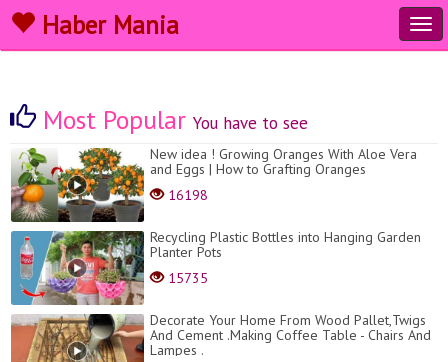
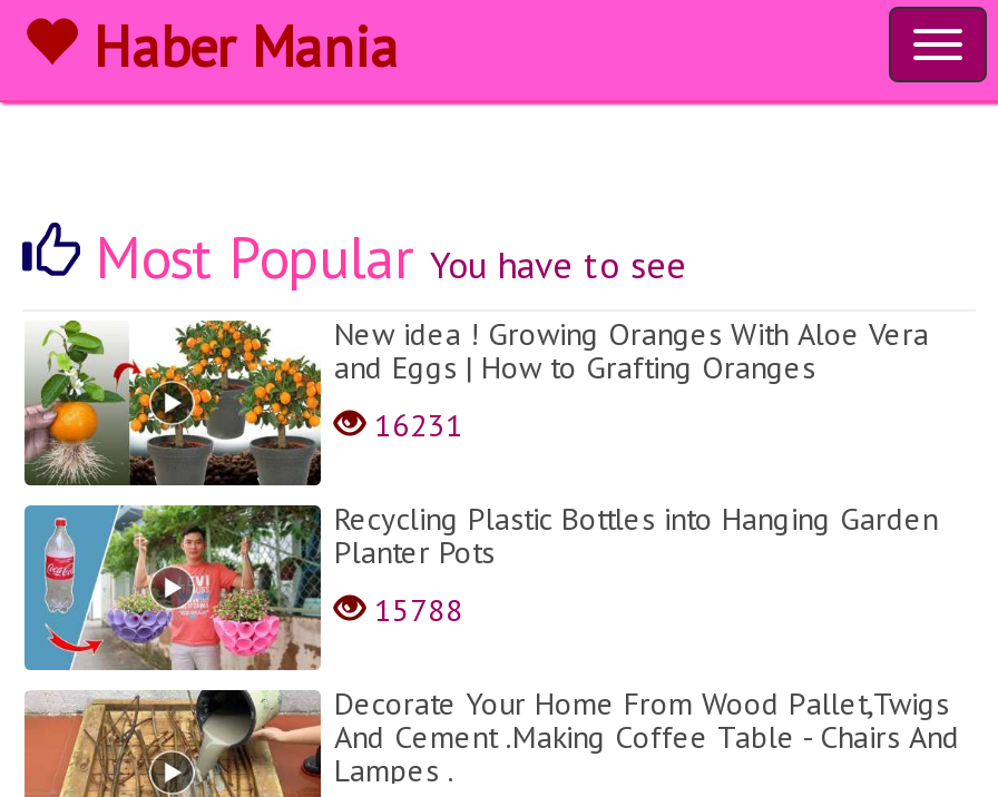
- 16198
+ 16231

- 15735
+ 15788
